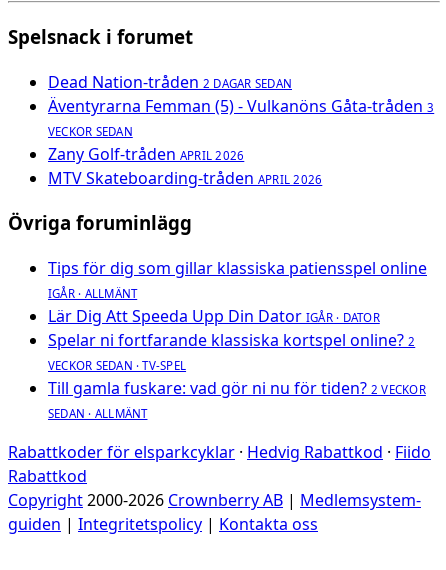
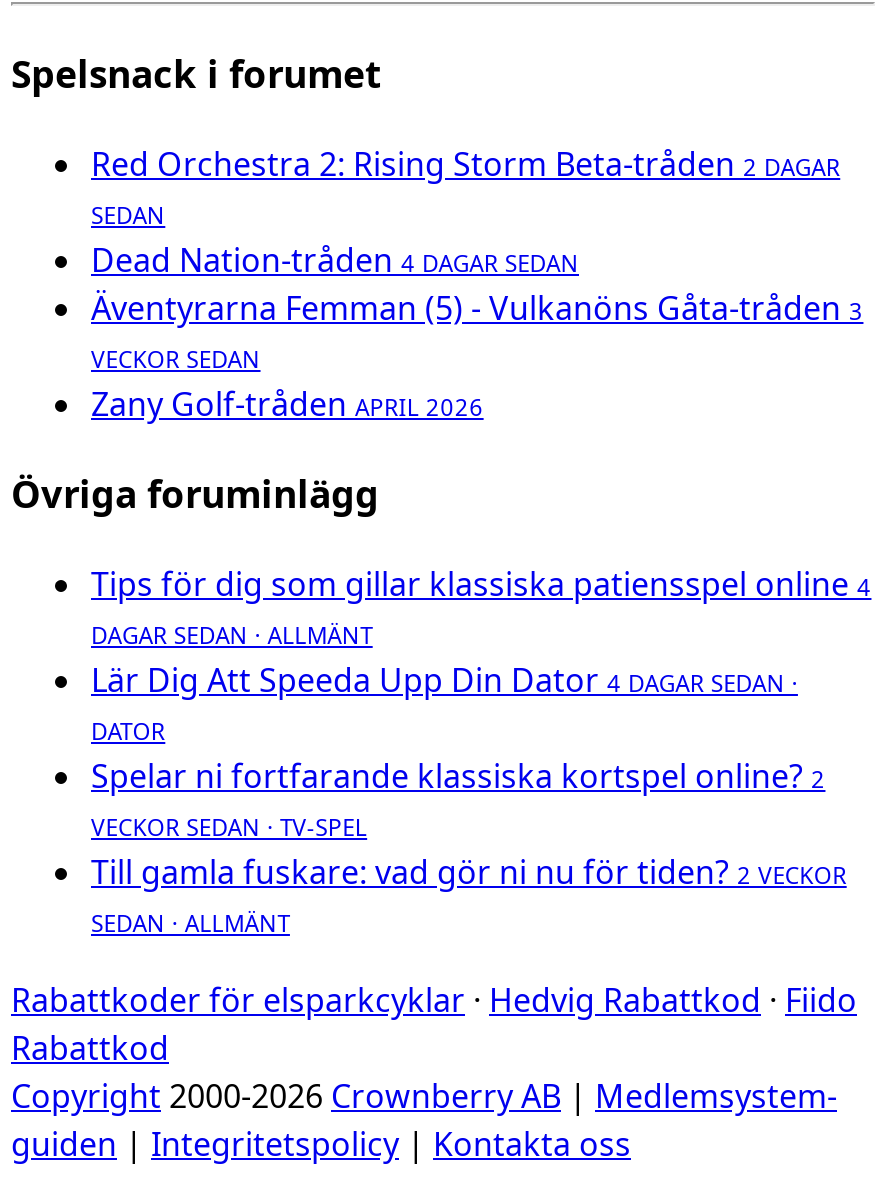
- Dead Nation-tråden 2 DAGAR SEDAN
+ Red Orchestra 2: Rising Storm Beta-tråden 2 DAGAR
+ SEDAN
+ Dead Nation-tråden 4 DAGAR SEDAN

- MTV Skateboarding-tråden APRIL 2026

- Tips för dig som gillar klassiska patiensspel online
- IGÅR · ALLMÄNT
- Lär Dig Att Speeda Upp Din Dator IGÅR · DATOR
+ Tips för dig som gillar klassiska patiensspel online 4
+ DAGAR SEDAN · ALLMÄNT
+ Lär Dig Att Speeda Upp Din Dator 4 DAGAR SEDAN ·
+ DATOR
